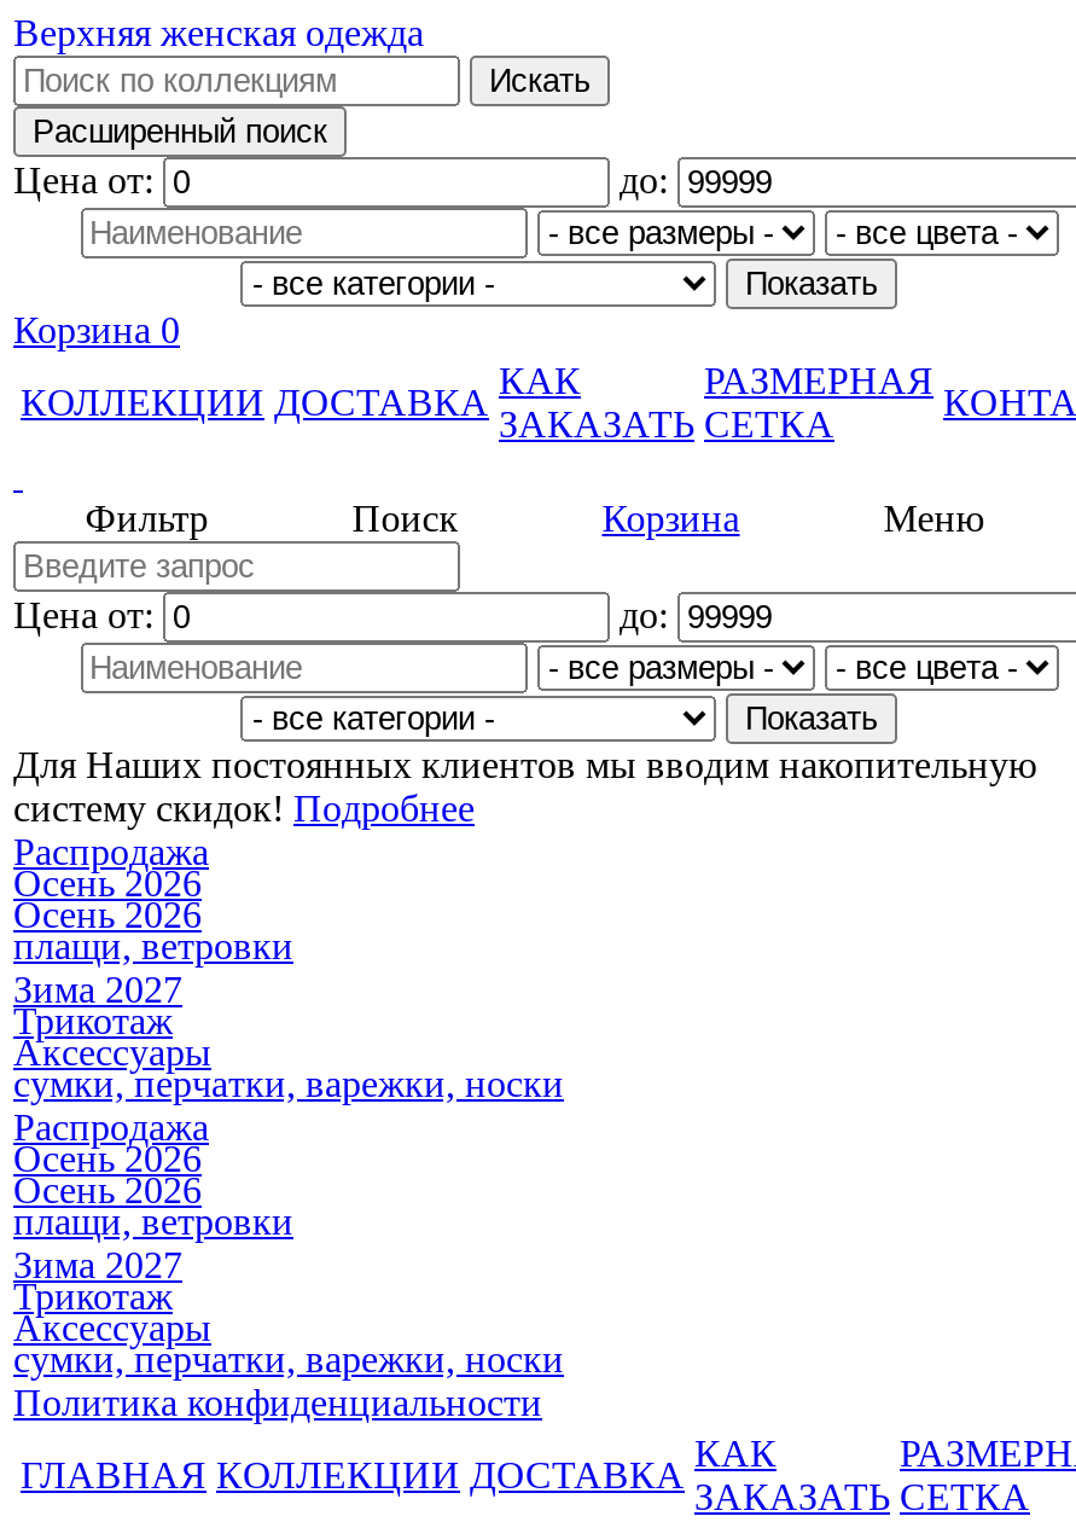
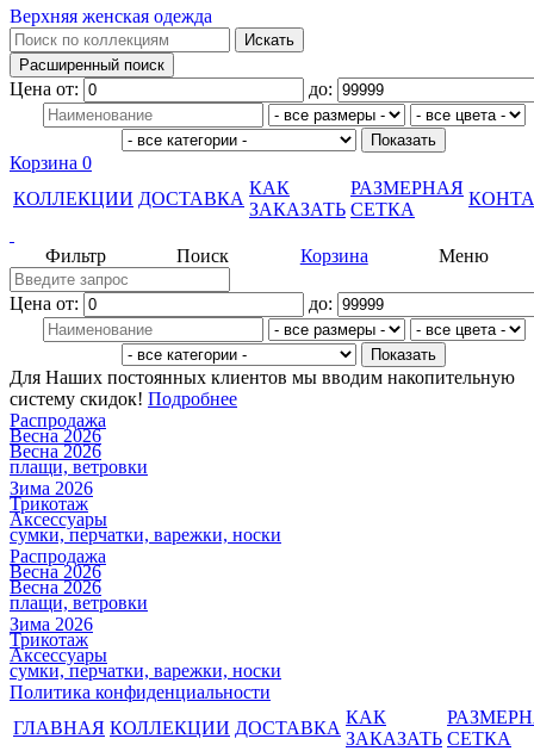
- Осень 2026
- Осень 2026
+ Весна 2026
+ Весна 2026

- Зима 2027
+ Зима 2026

- Осень 2026
- Осень 2026
+ Весна 2026
+ Весна 2026

- Зима 2027
+ Зима 2026
